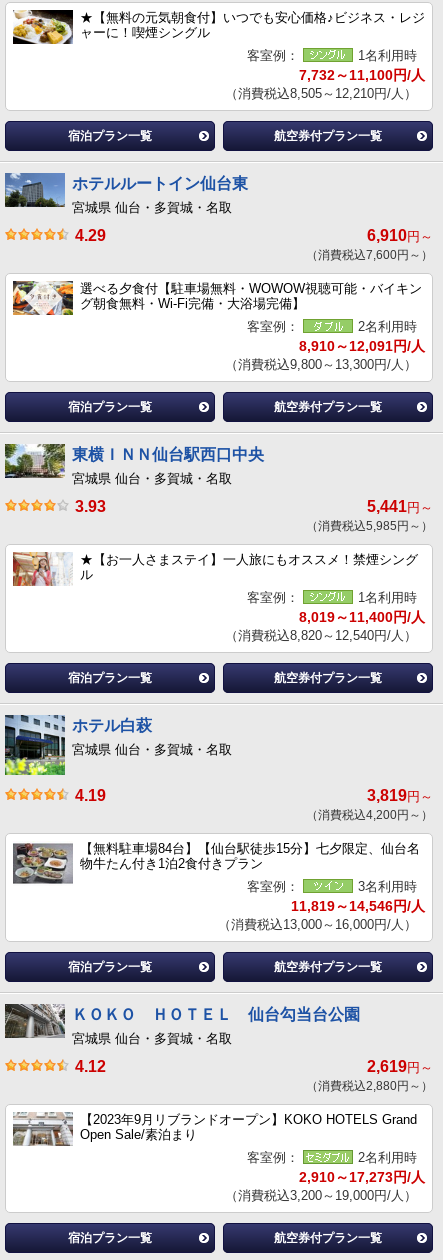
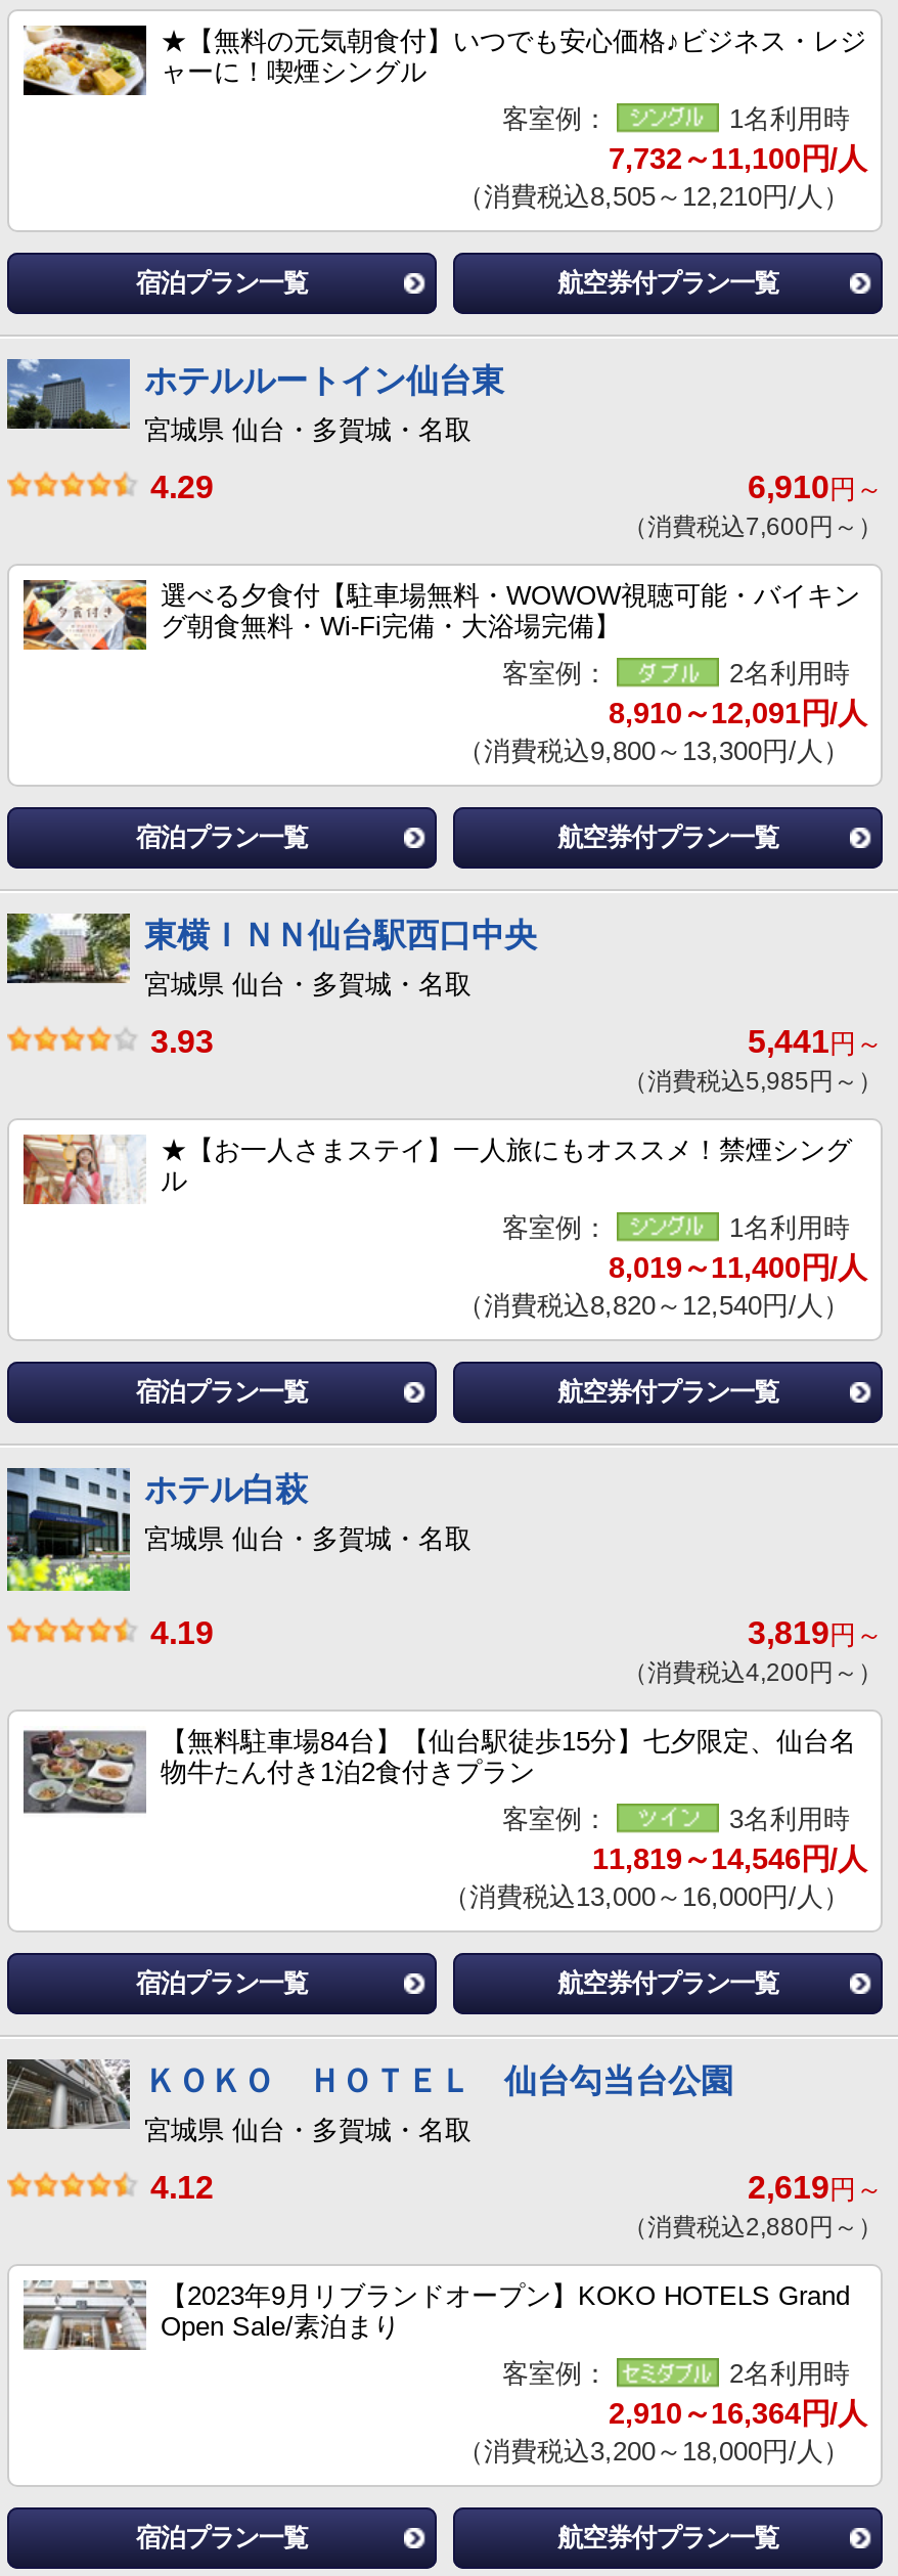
- 2,910～17,273円/人
+ 2,910～16,364円/人

- （消費税込3,200～19,000円/人）
+ （消費税込3,200～18,000円/人）
